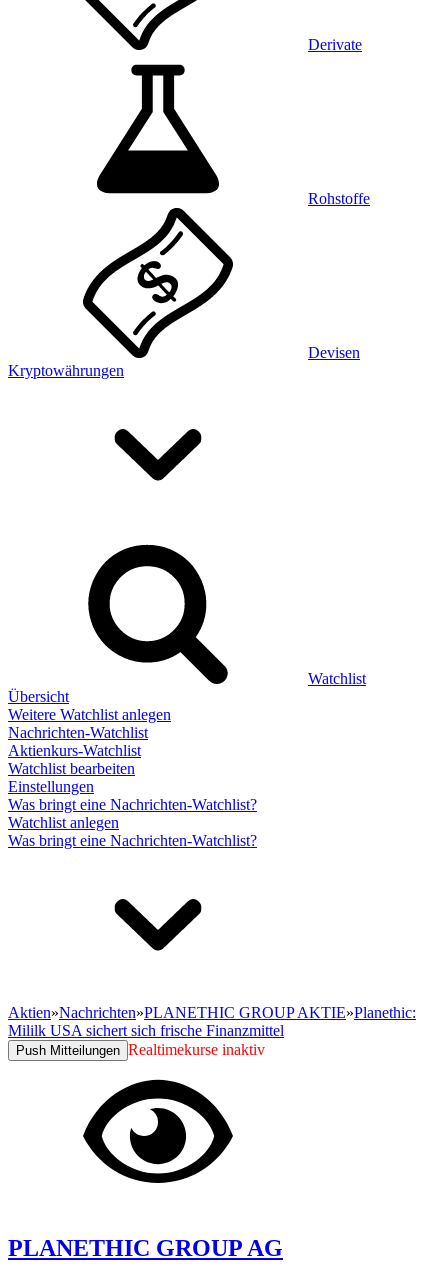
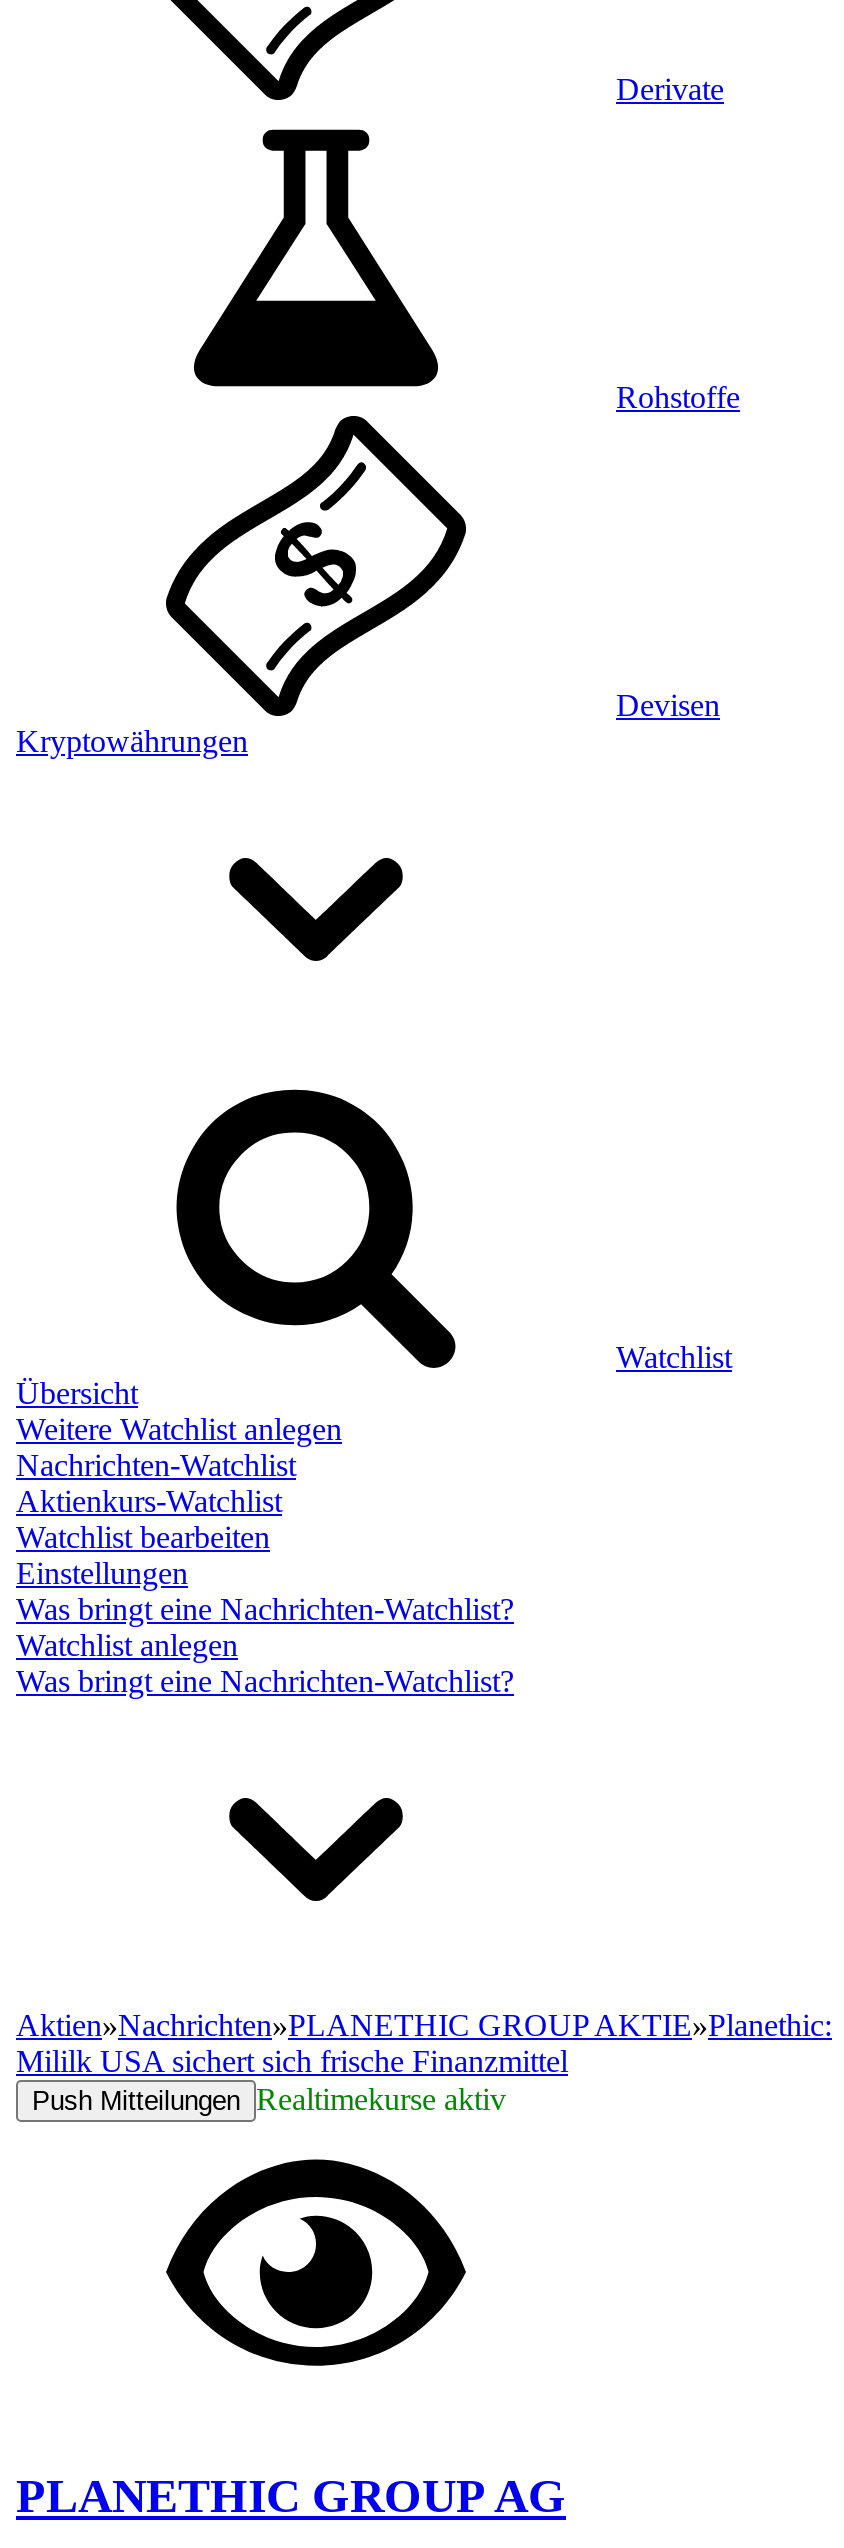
- Push Mitteilungen Realtimekurse inaktiv
+ Push Mitteilungen Realtimekurse aktiv
